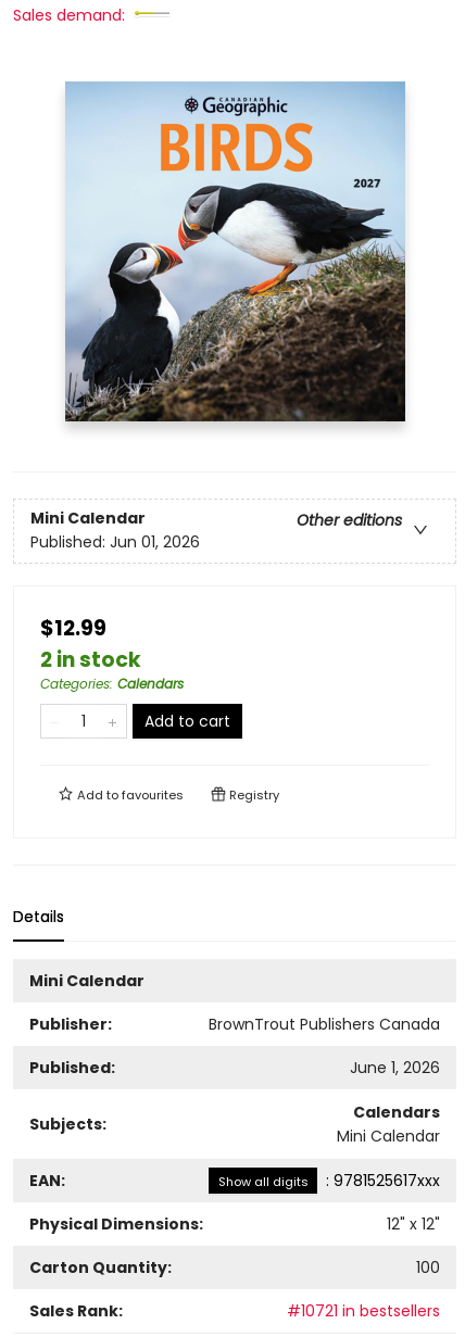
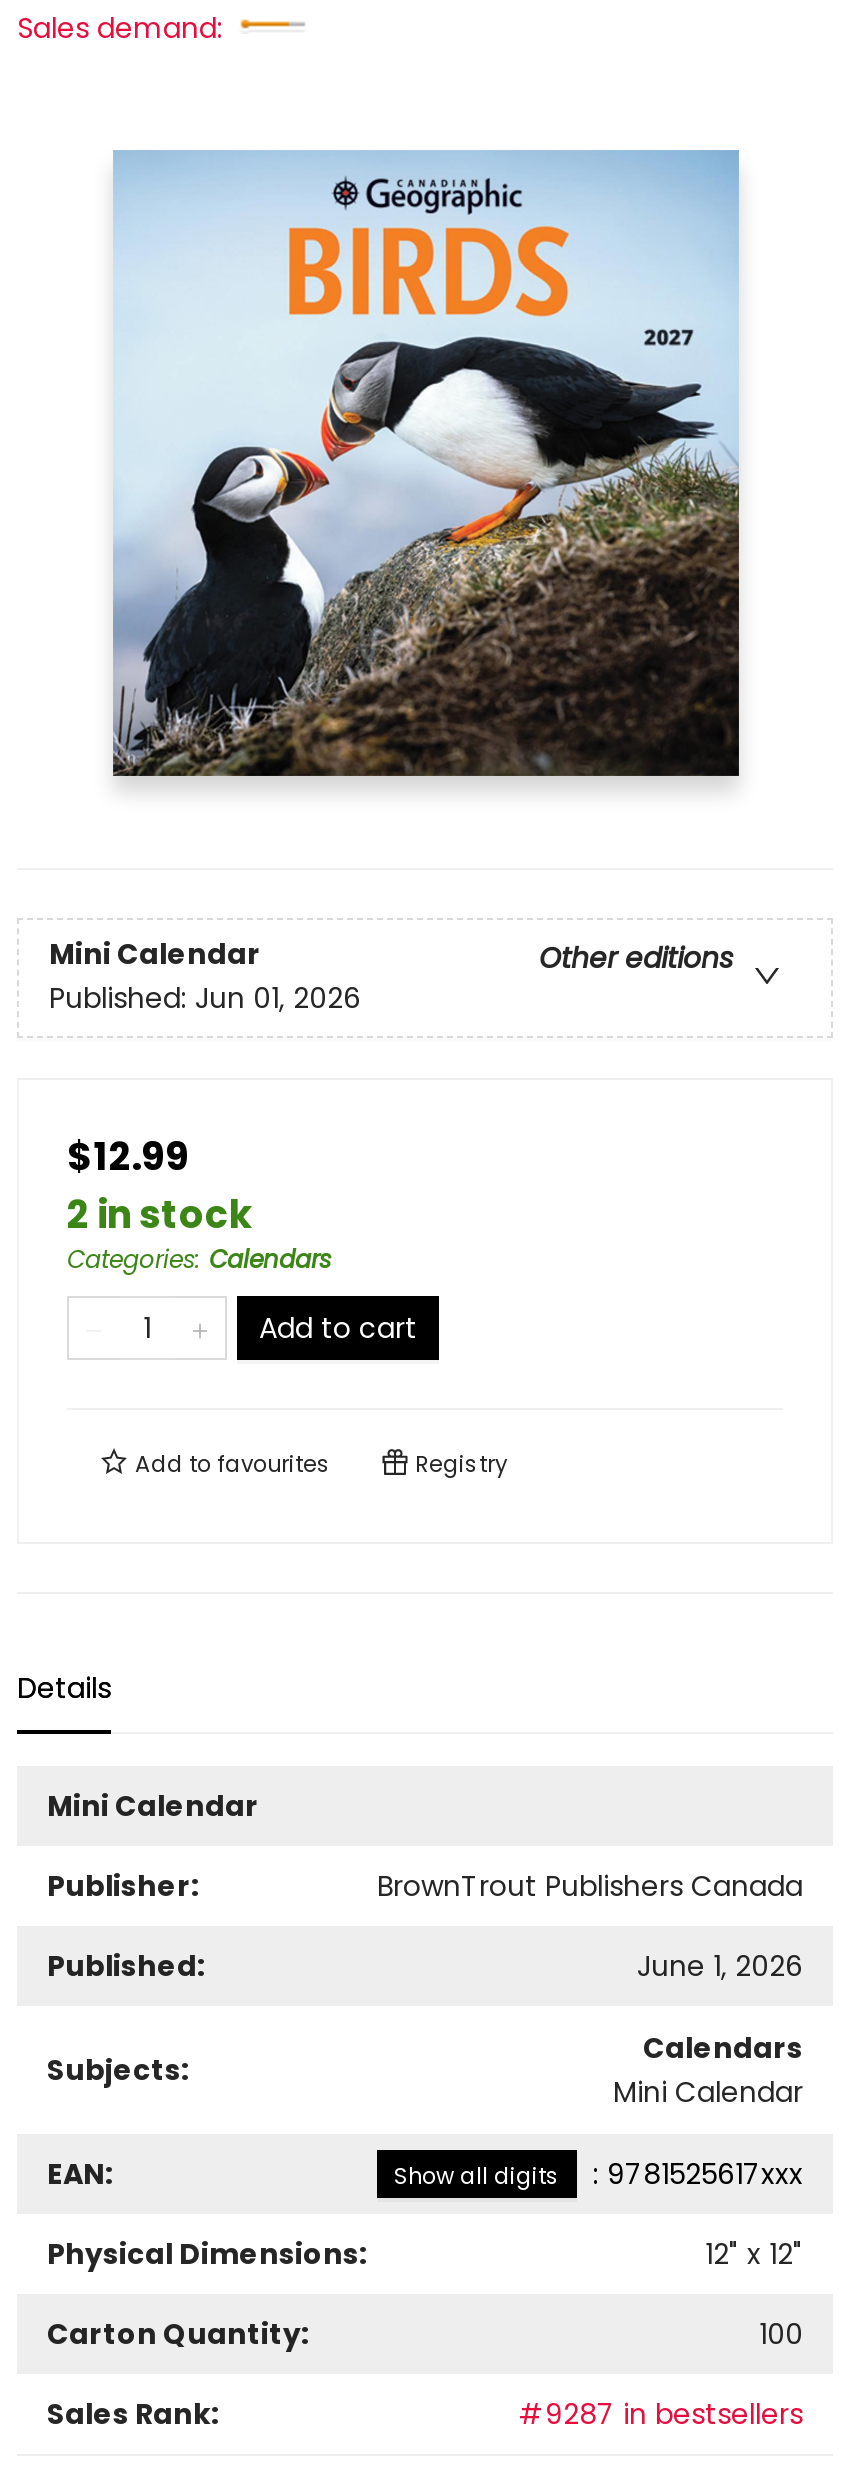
- #10721 in bestsellers
+ #9287 in bestsellers
